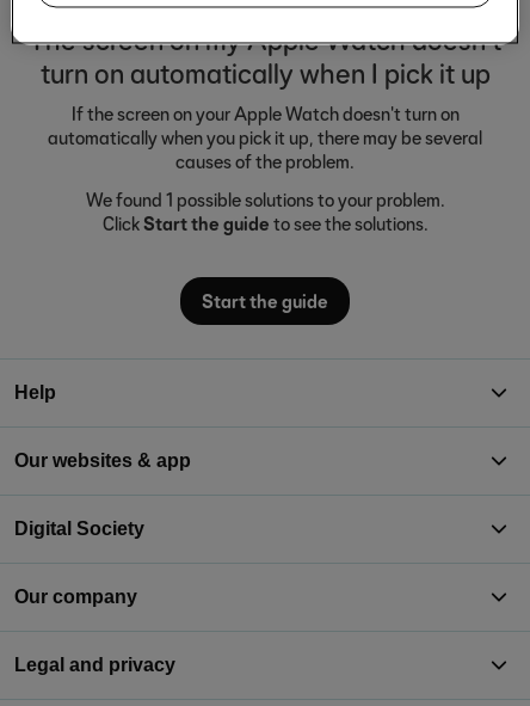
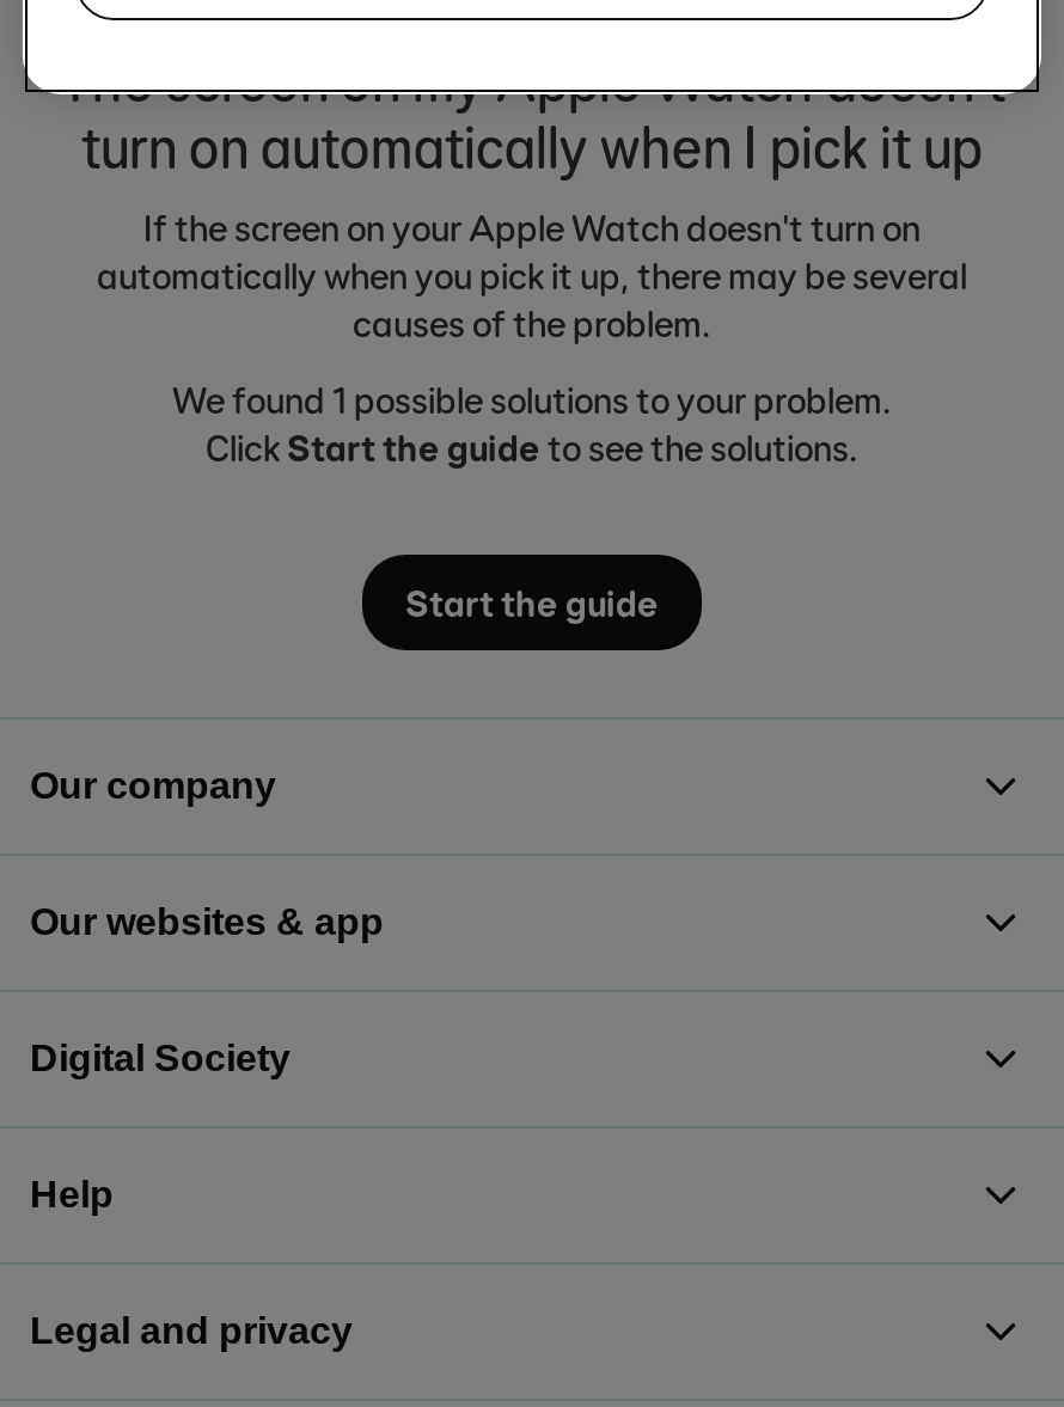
moved down: Help

moved up: Our company
